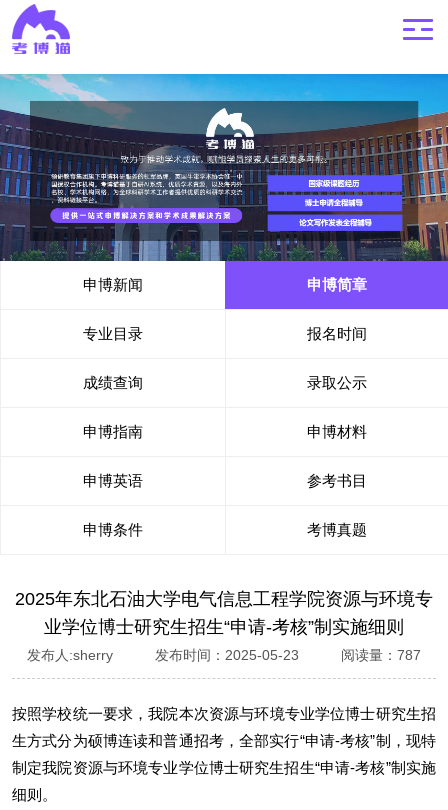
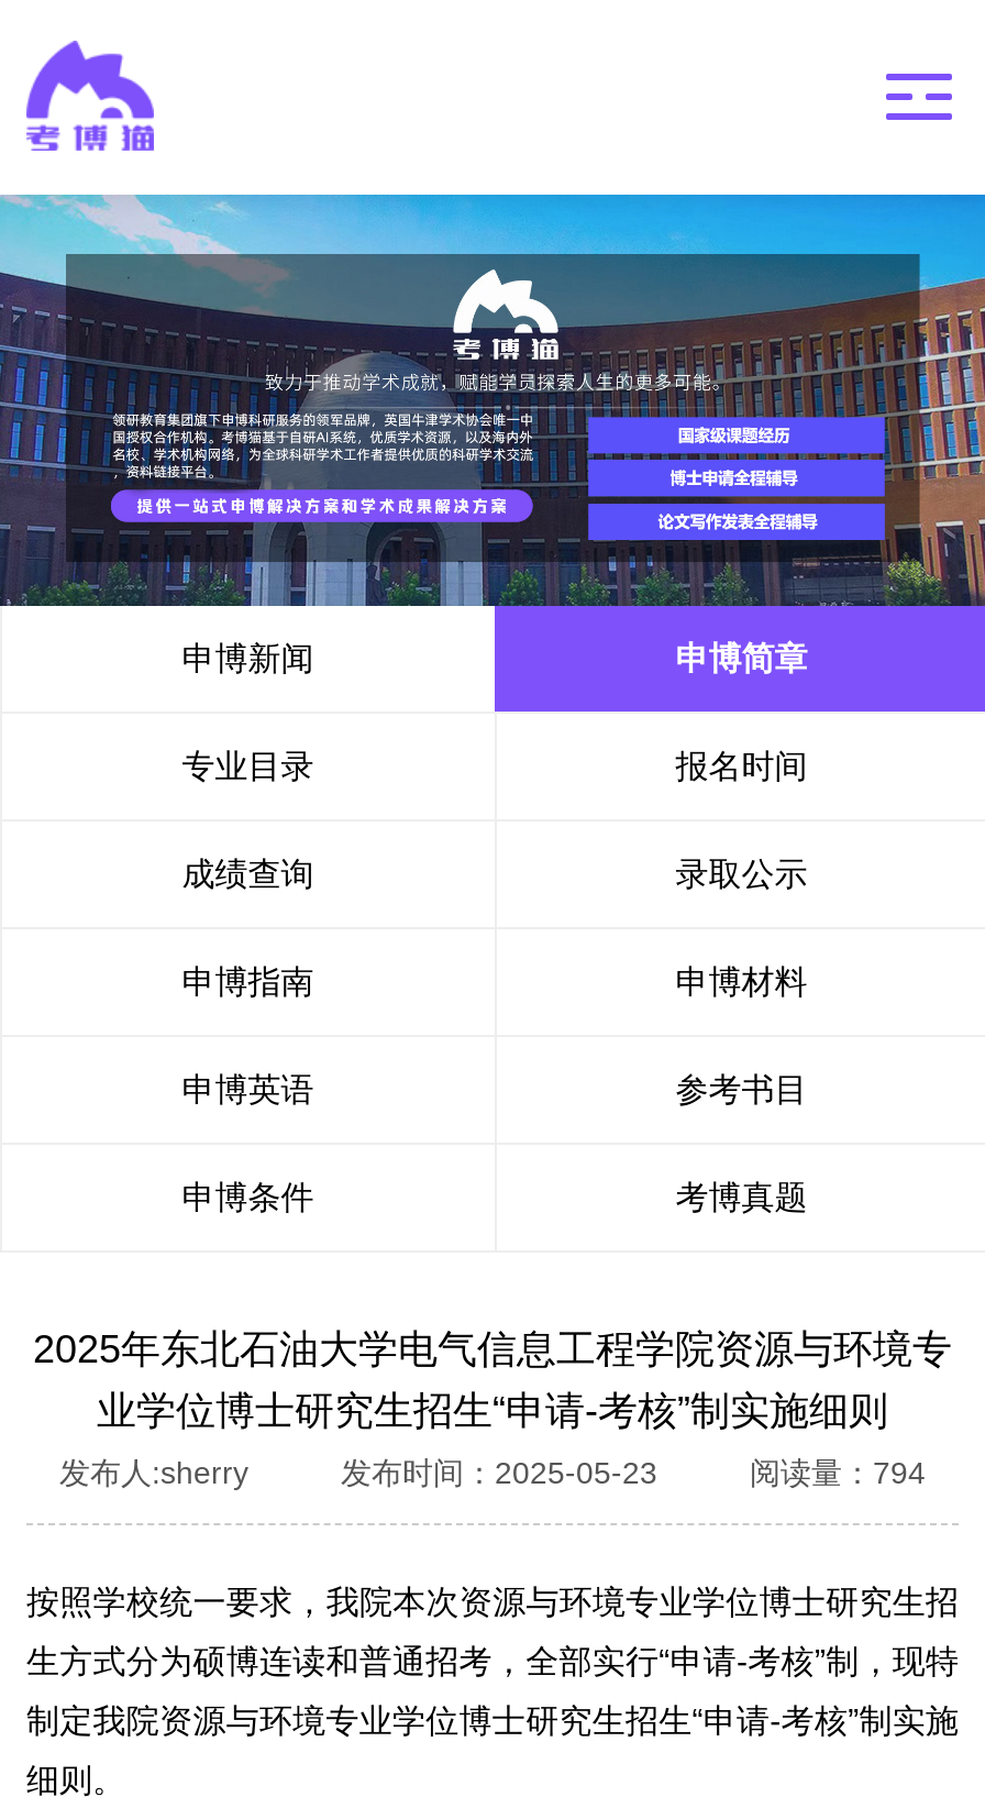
- 发布人:sherry 发布时间：2025-05-23 阅读量：787
+ 发布人:sherry 发布时间：2025-05-23 阅读量：794
